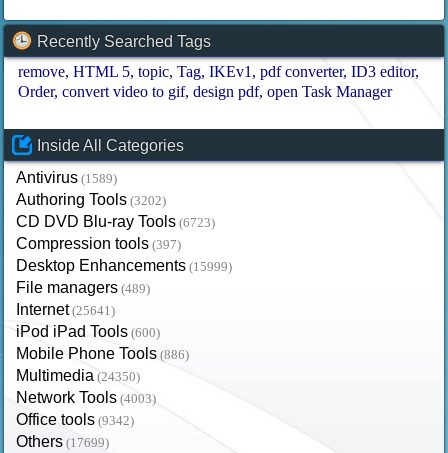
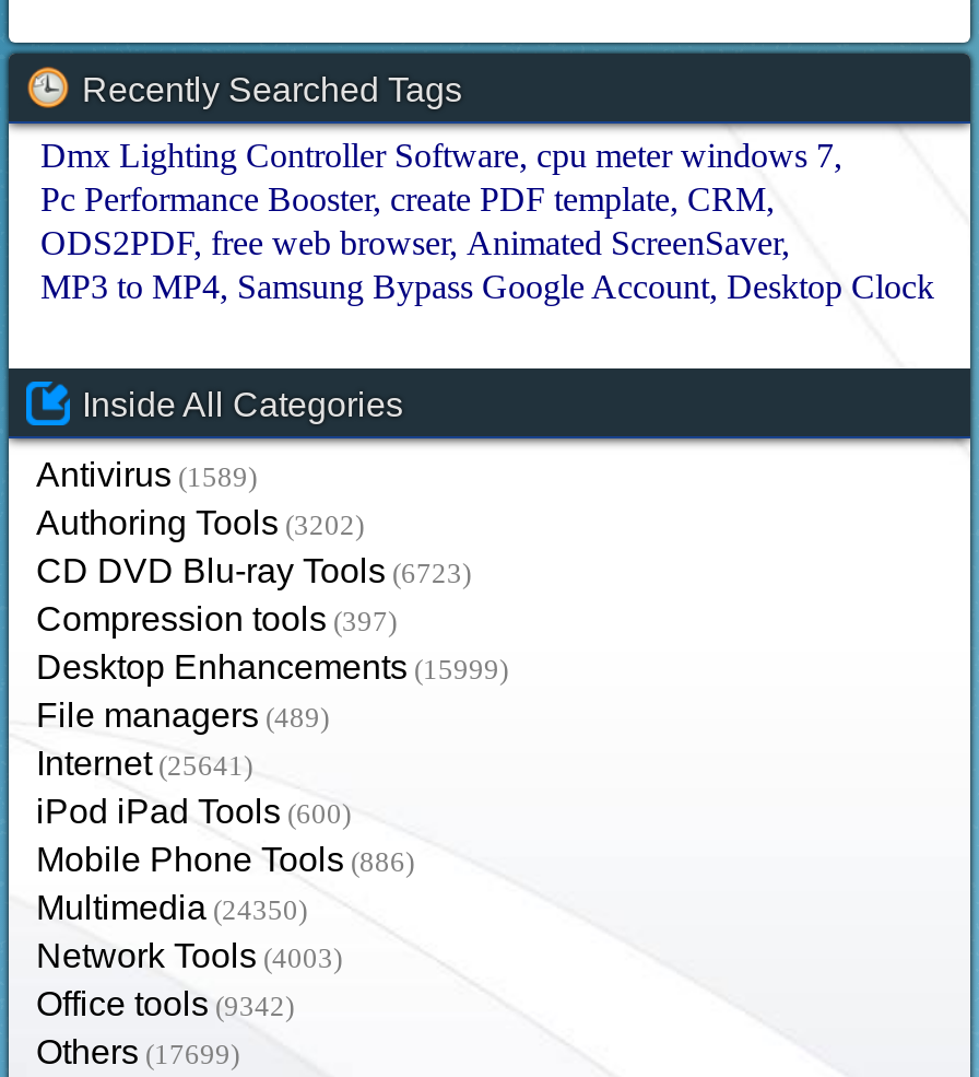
- remove HTML 5 topic Tag IKEv1 pdf converter ID3 editor
- Order convert video to gif design pdf open Task Manager
+ Dmx Lighting Controller Software cpu meter windows 7
+ Pc Performance Booster create PDF template CRM
+ ODS2PDF free web browser Animated ScreenSaver
+ MP3 to MP4 Samsung Bypass Google Account Desktop Clock
